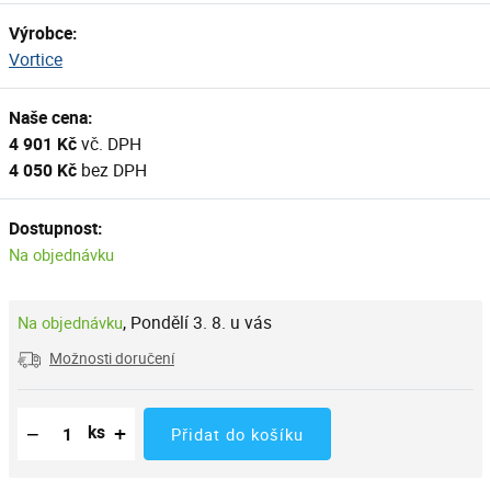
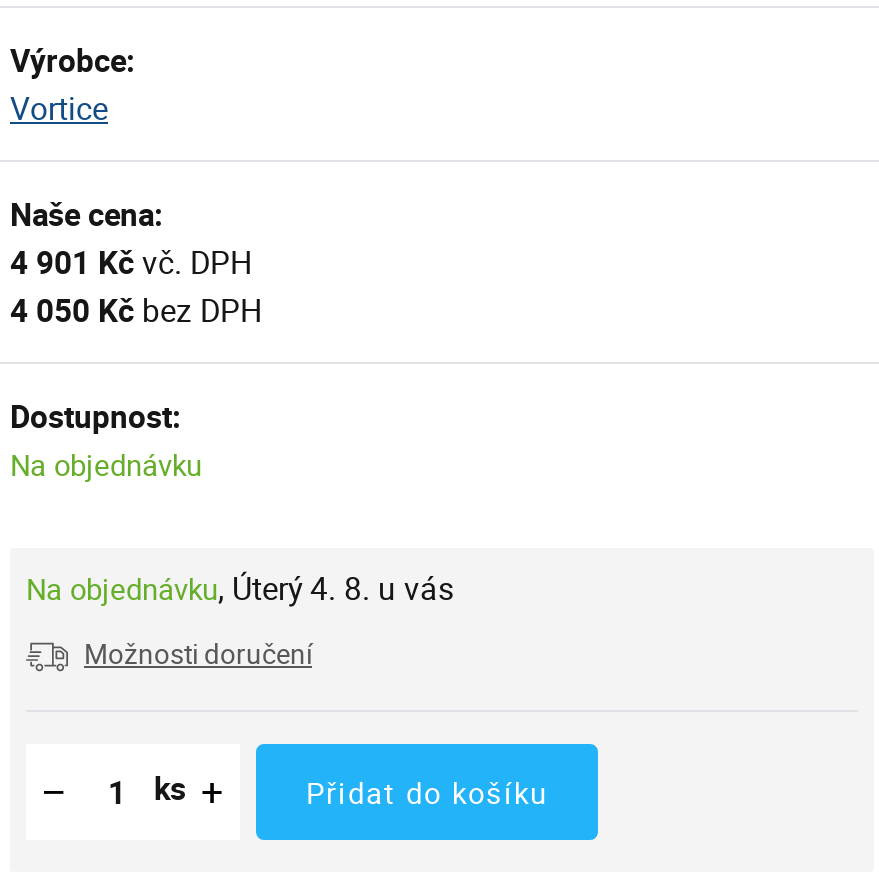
- Na objednávku, Pondělí 3. 8. u vás
+ Na objednávku, Úterý 4. 8. u vás
